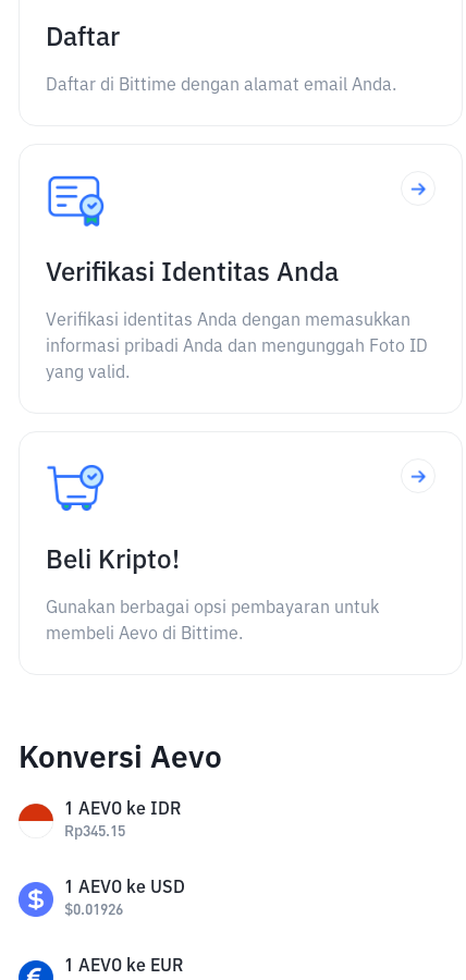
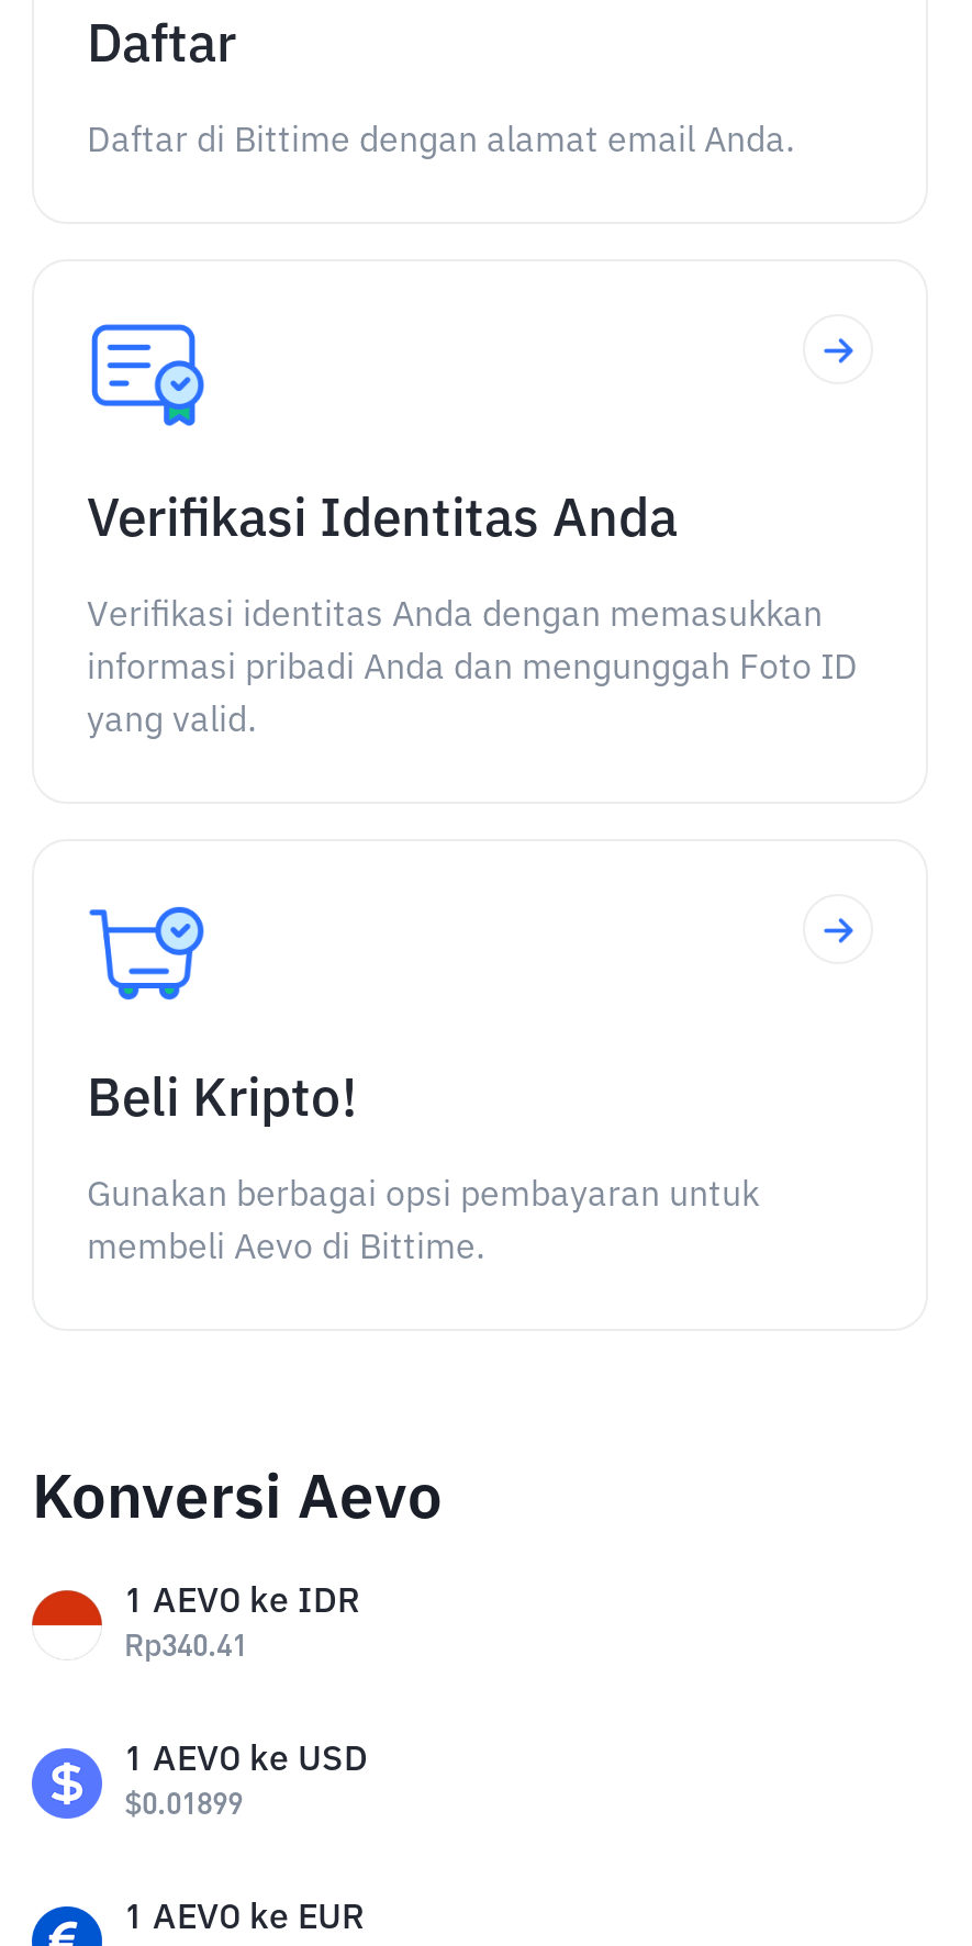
- Rp345.15
+ Rp340.41

- $0.01926
+ $0.01899
